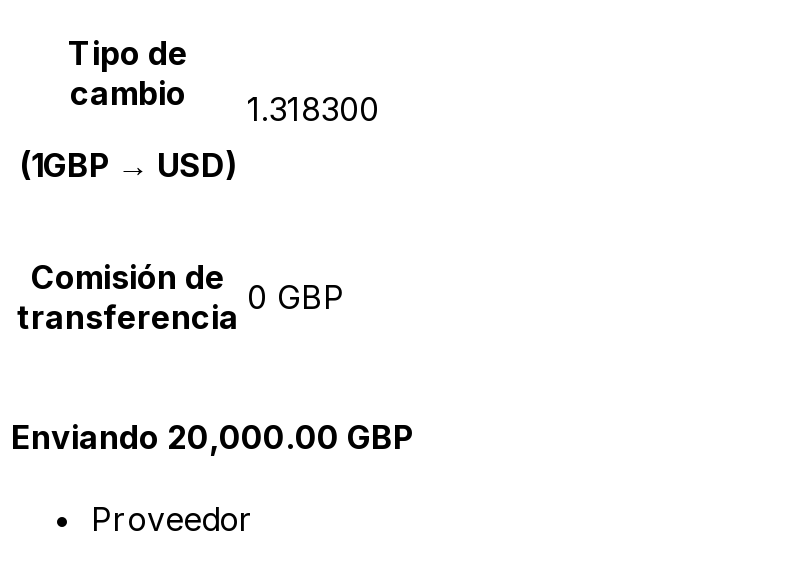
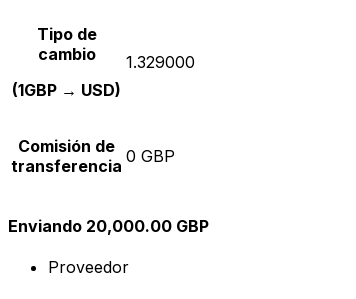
- cambio 1.318300
+ cambio 1.329000
